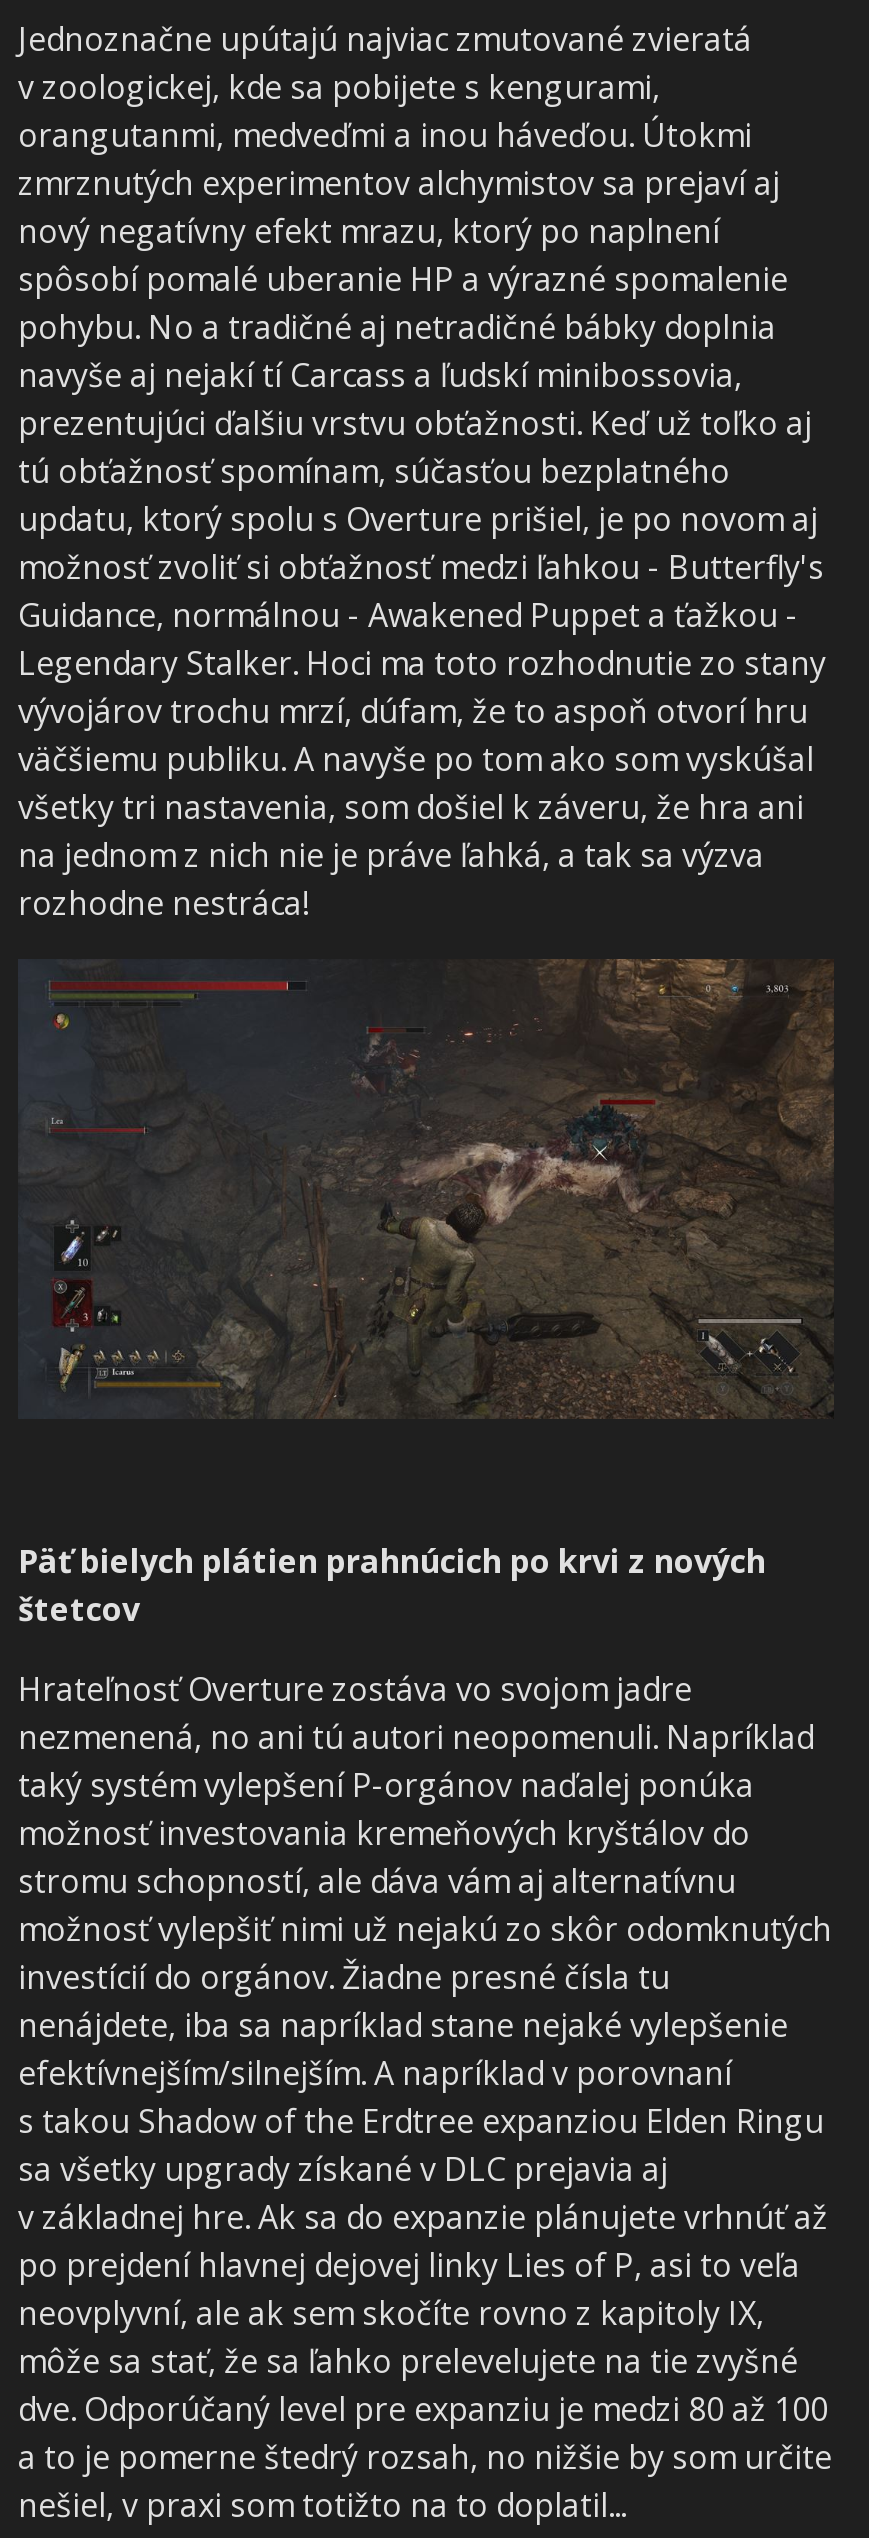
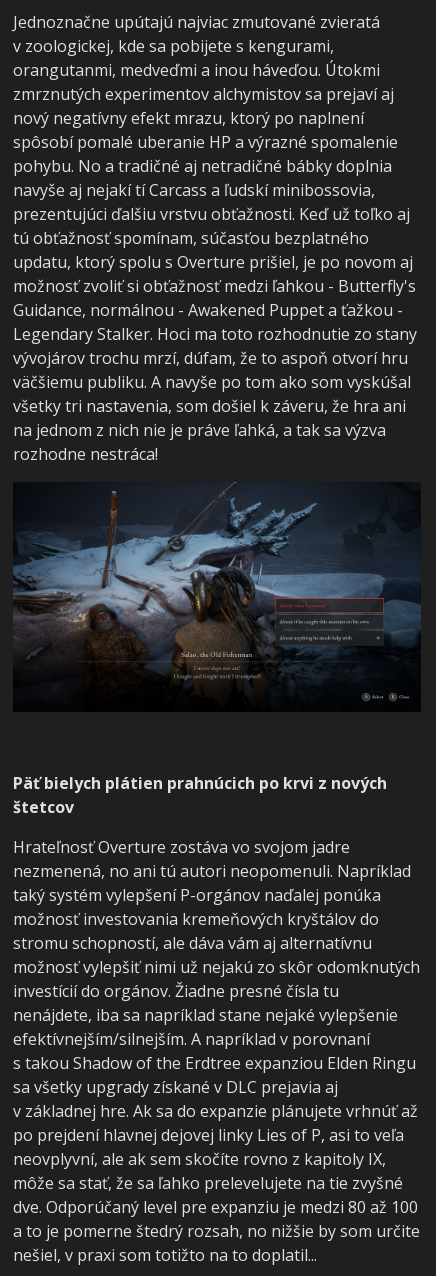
- [image]
+ [image]
